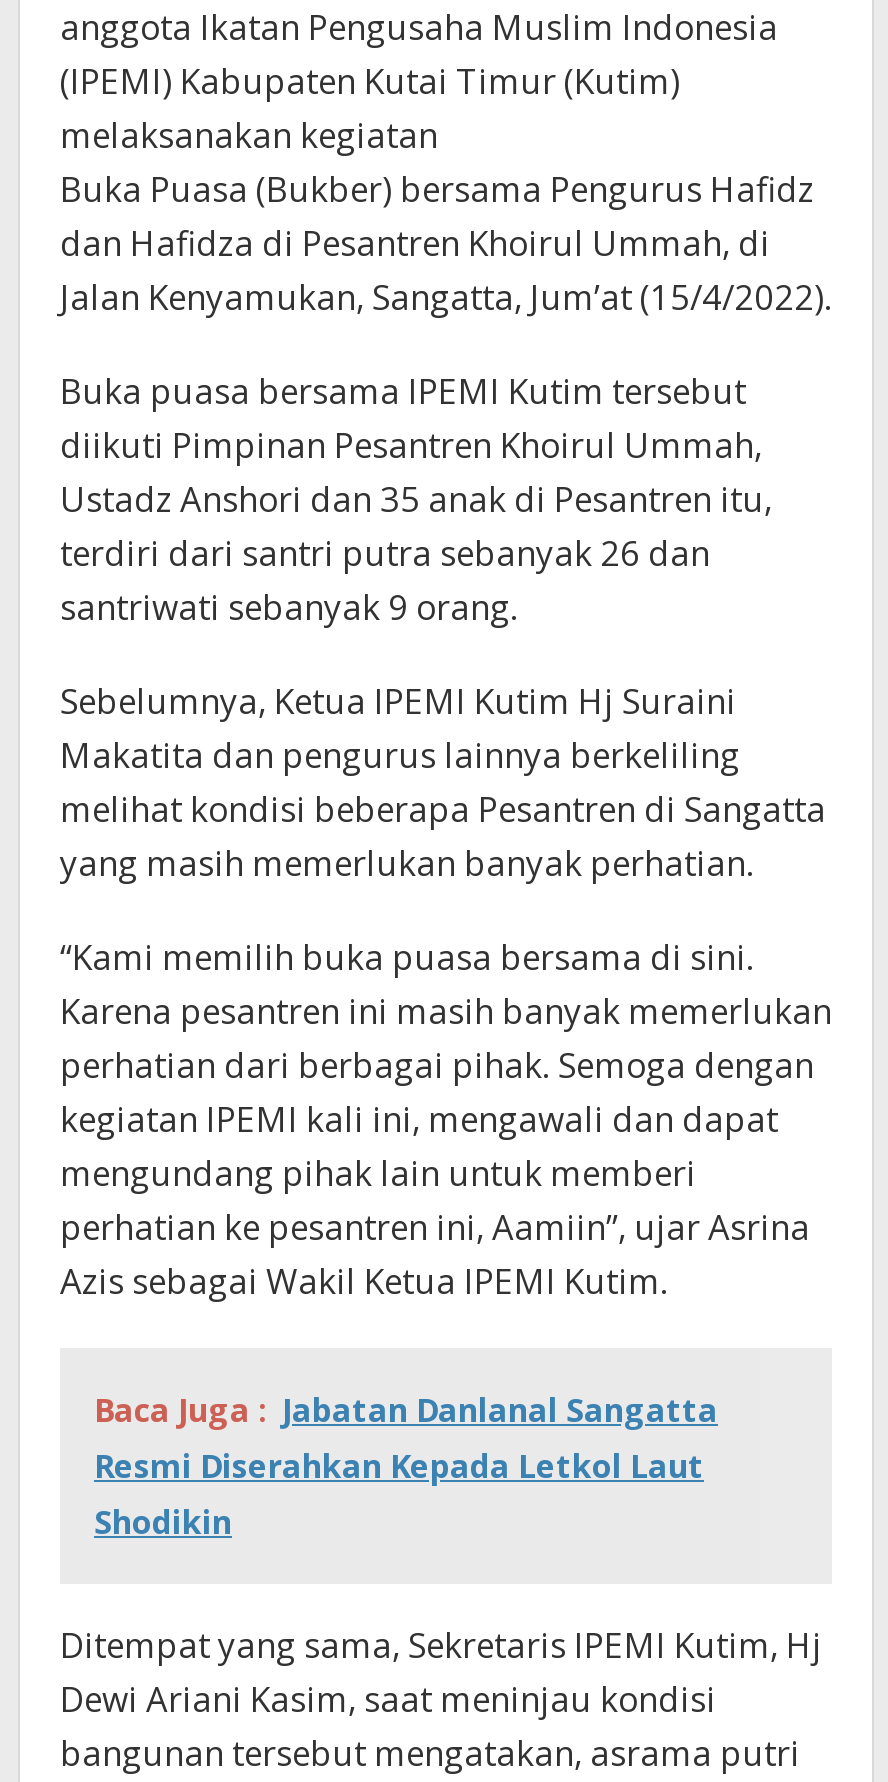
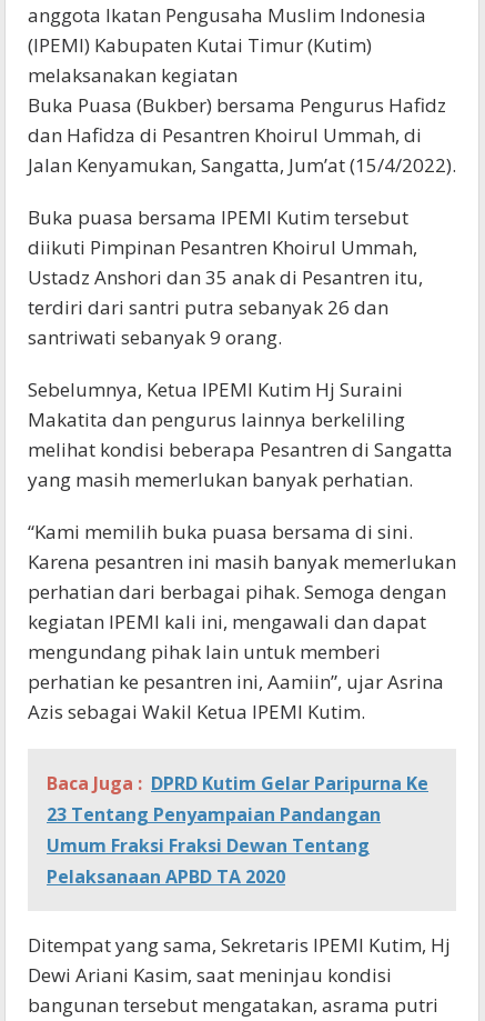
- Baca Juga : Jabatan Danlanal Sangatta
- Resmi Diserahkan Kepada Letkol Laut
- Shodikin
+ Baca Juga : DPRD Kutim Gelar Paripurna Ke
+ 23 Tentang Penyampaian Pandangan
+ Umum Fraksi Fraksi Dewan Tentang
+ Pelaksanaan APBD TA 2020
